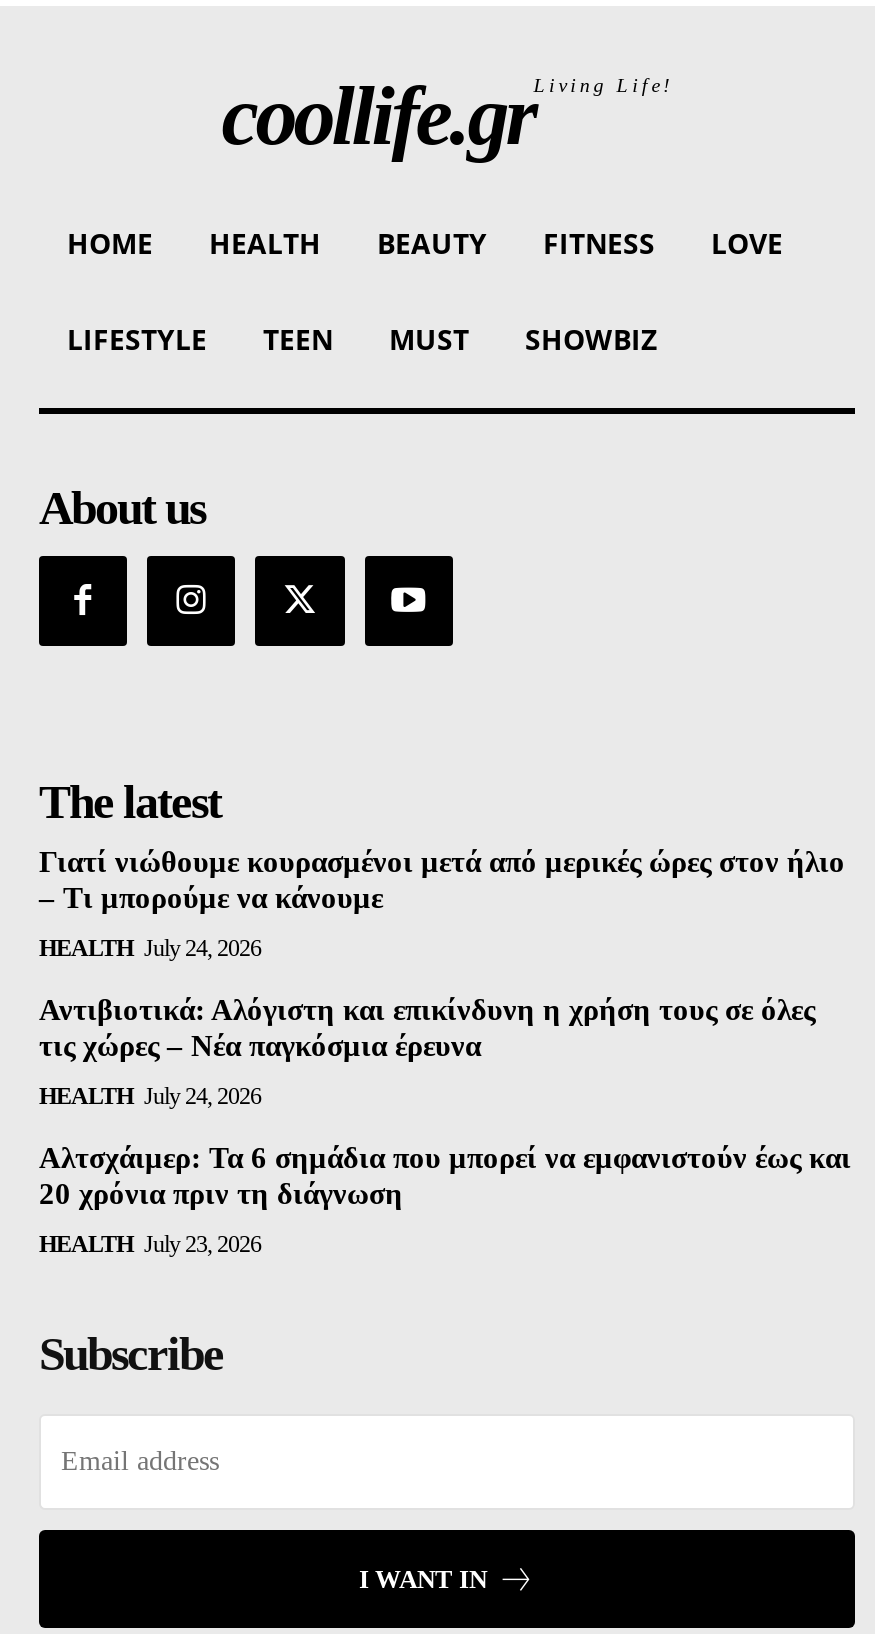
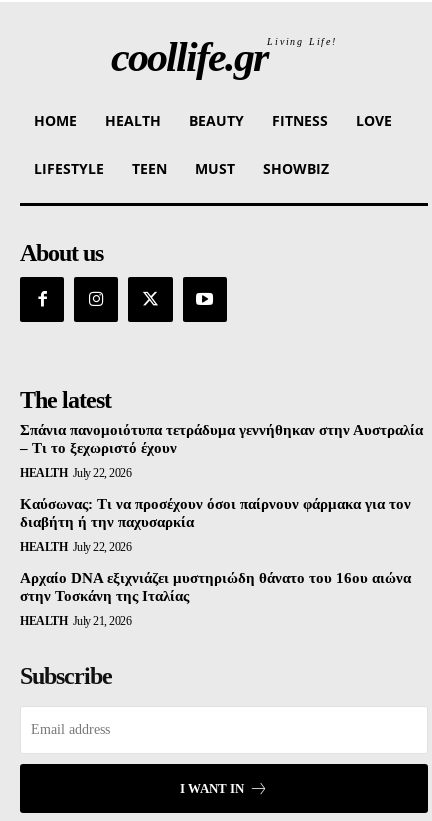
- Γιατί νιώθουμε κουρασμένοι μετά από μερικές ώρες στον ήλιο
- – Τι μπορούμε να κάνουμε
+ Σπάνια πανομοιότυπα τετράδυμα γεννήθηκαν στην Αυστραλία
+ – Τι το ξεχωριστό έχουν

- HEALTH July 24, 2026
+ HEALTH July 22, 2026

- Αντιβιοτικά: Αλόγιστη και επικίνδυνη η χρήση τους σε όλες
- τις χώρες – Νέα παγκόσμια έρευνα
+ Καύσωνας: Τι να προσέχουν όσοι παίρνουν φάρμακα για τον
+ διαβήτη ή την παχυσαρκία

- HEALTH July 24, 2026
+ HEALTH July 22, 2026

- Αλτσχάιμερ: Τα 6 σημάδια που μπορεί να εμφανιστούν έως και
- 20 χρόνια πριν τη διάγνωση
+ Αρχαίο DNA εξιχνιάζει μυστηριώδη θάνατο του 16ου αιώνα
+ στην Τοσκάνη της Ιταλίας

- HEALTH July 23, 2026
+ HEALTH July 21, 2026
